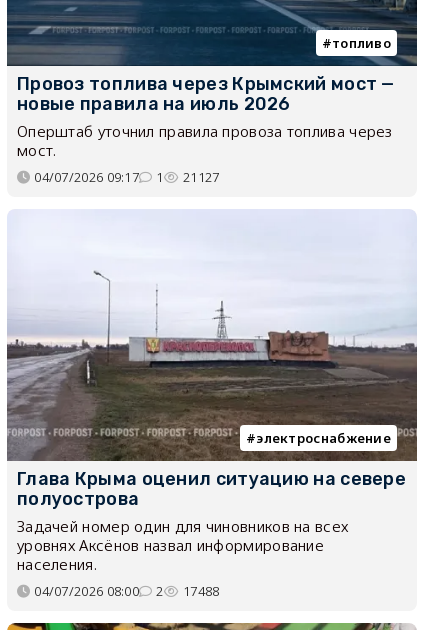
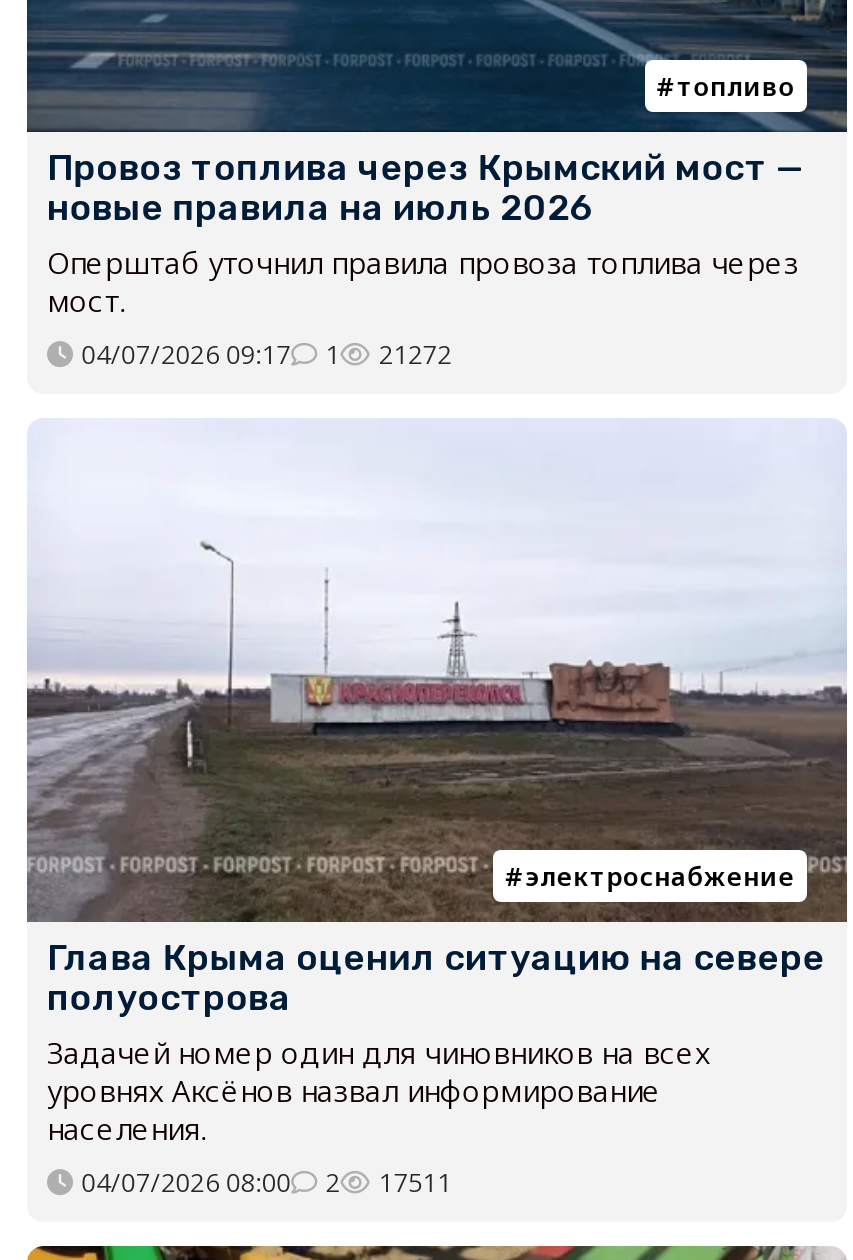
- 04/07/2026 09:17 1 21127
+ 04/07/2026 09:17 1 21272

- 04/07/2026 08:00 2 17488
+ 04/07/2026 08:00 2 17511
